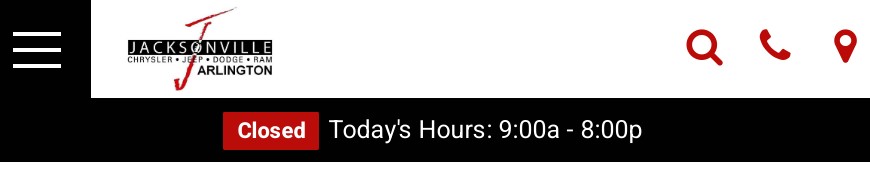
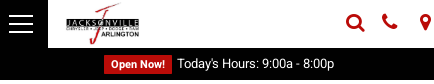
- Closed
+ Open Now!
